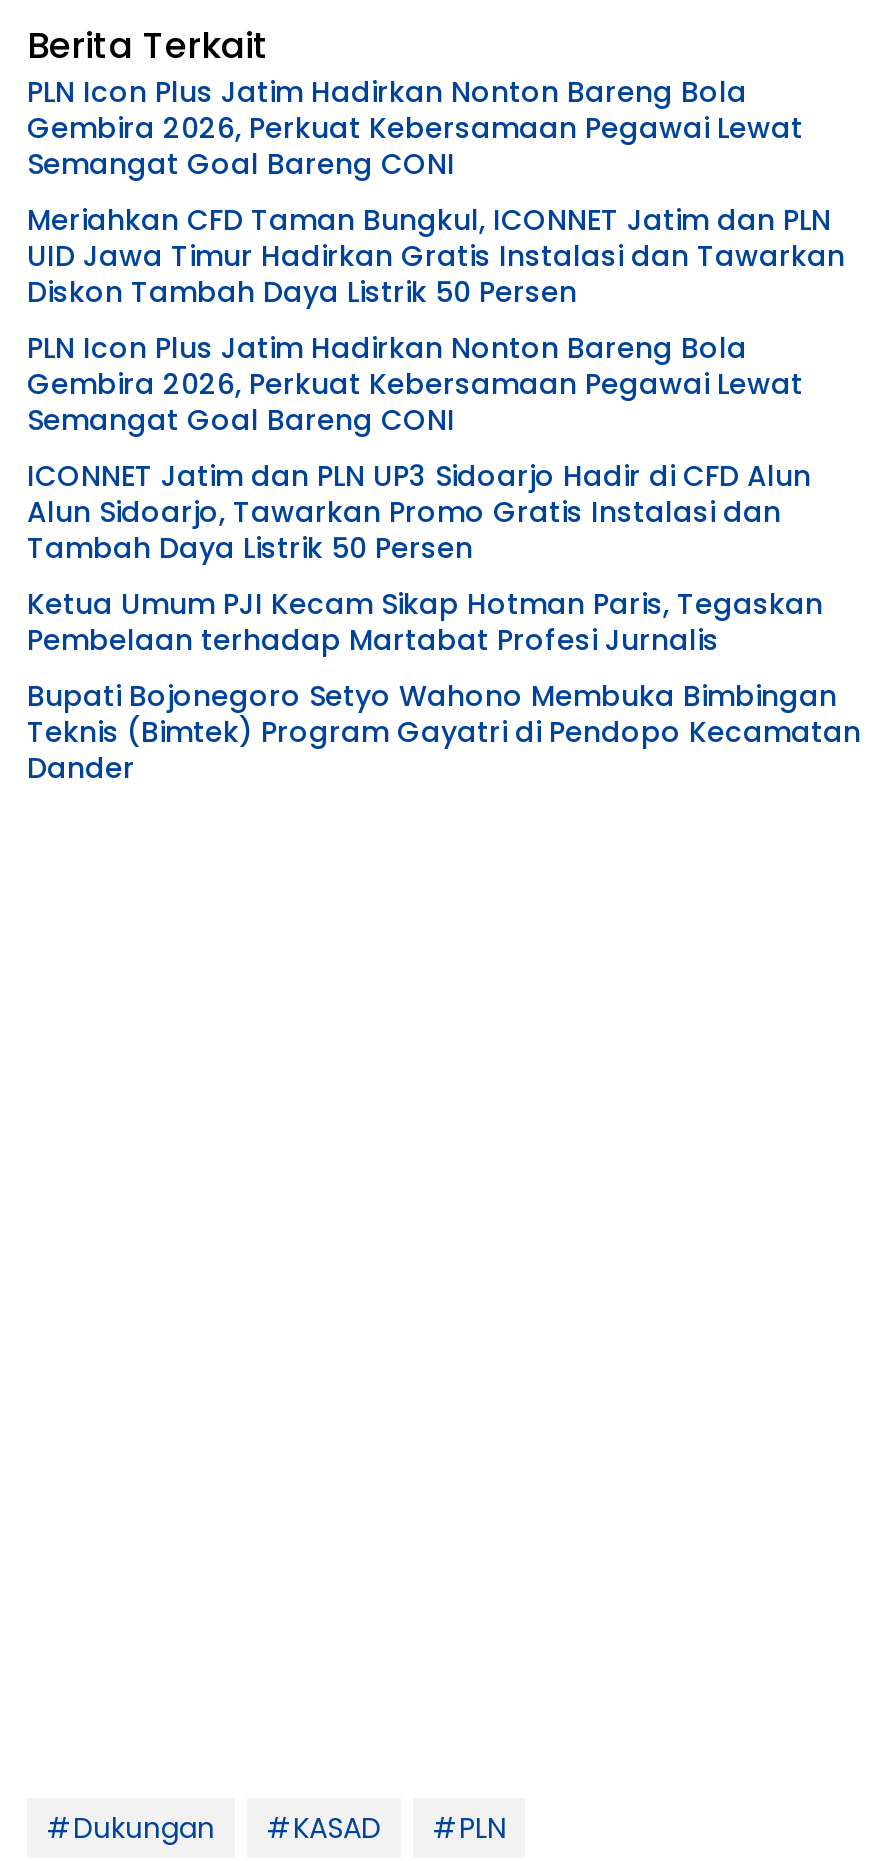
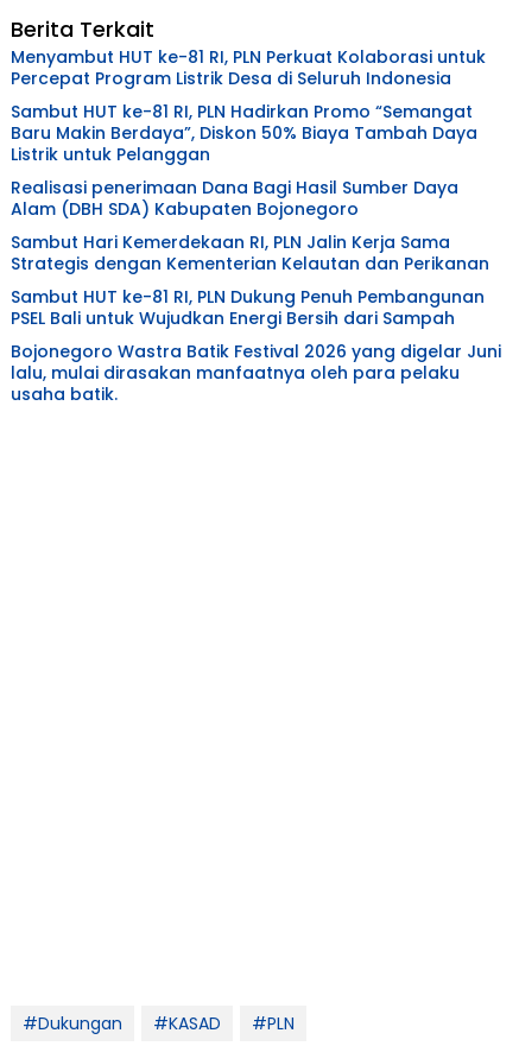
- PLN Icon Plus Jatim Hadirkan Nonton Bareng Bola
- Gembira 2026, Perkuat Kebersamaan Pegawai Lewat
- Semangat Goal Bareng CONI
- Meriahkan CFD Taman Bungkul, ICONNET Jatim dan PLN
- UID Jawa Timur Hadirkan Gratis Instalasi dan Tawarkan
- Diskon Tambah Daya Listrik 50 Persen
- PLN Icon Plus Jatim Hadirkan Nonton Bareng Bola
- Gembira 2026, Perkuat Kebersamaan Pegawai Lewat
- Semangat Goal Bareng CONI
- ICONNET Jatim dan PLN UP3 Sidoarjo Hadir di CFD Alun
- Alun Sidoarjo, Tawarkan Promo Gratis Instalasi dan
- Tambah Daya Listrik 50 Persen
- Ketua Umum PJI Kecam Sikap Hotman Paris, Tegaskan
- Pembelaan terhadap Martabat Profesi Jurnalis
- Bupati Bojonegoro Setyo Wahono Membuka Bimbingan
- Teknis (Bimtek) Program Gayatri di Pendopo Kecamatan
- Dander
+ Menyambut HUT ke-81 RI, PLN Perkuat Kolaborasi untuk
+ Percepat Program Listrik Desa di Seluruh Indonesia
+ Sambut HUT ke-81 RI, PLN Hadirkan Promo “Semangat
+ Baru Makin Berdaya”, Diskon 50% Biaya Tambah Daya
+ Listrik untuk Pelanggan
+ Realisasi penerimaan Dana Bagi Hasil Sumber Daya
+ Alam (DBH SDA) Kabupaten Bojonegoro
+ Sambut Hari Kemerdekaan RI, PLN Jalin Kerja Sama
+ Strategis dengan Kementerian Kelautan dan Perikanan
+ Sambut HUT ke-81 RI, PLN Dukung Penuh Pembangunan
+ PSEL Bali untuk Wujudkan Energi Bersih dari Sampah
+ Bojonegoro Wastra Batik Festival 2026 yang digelar Juni
+ lalu, mulai dirasakan manfaatnya oleh para pelaku
+ usaha batik.
